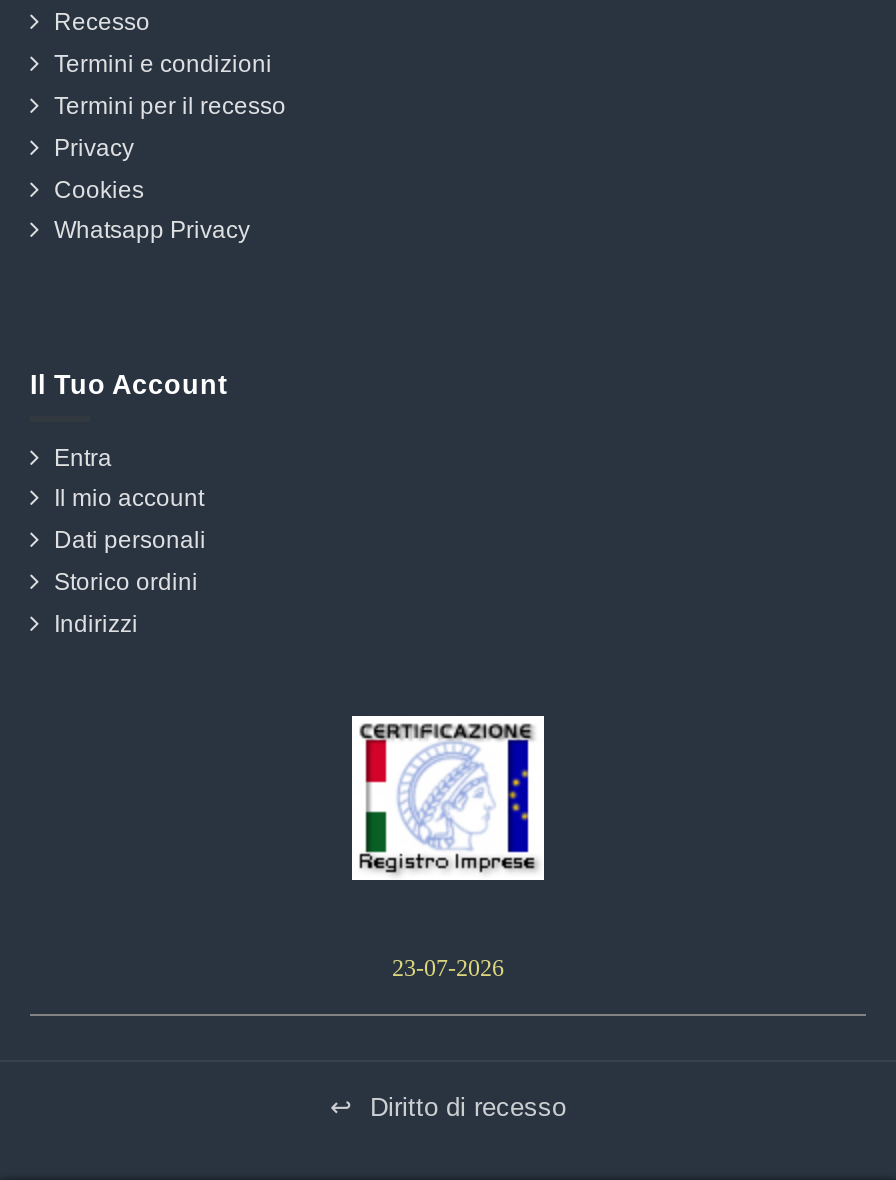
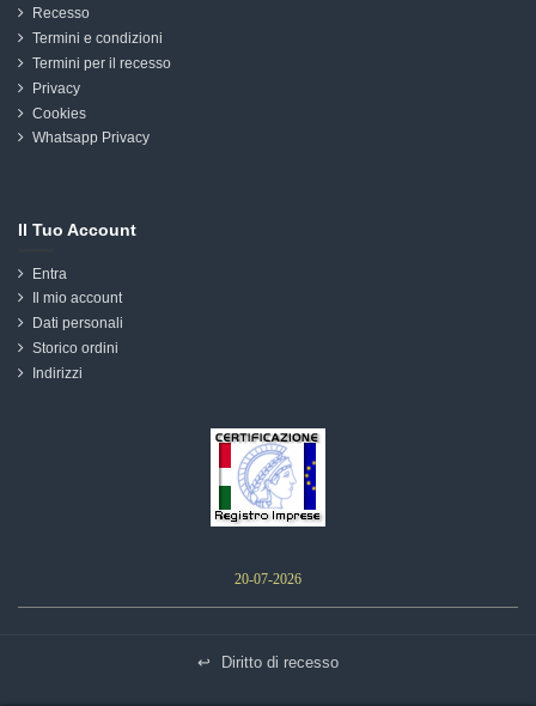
- 23-07-2026
+ 20-07-2026
